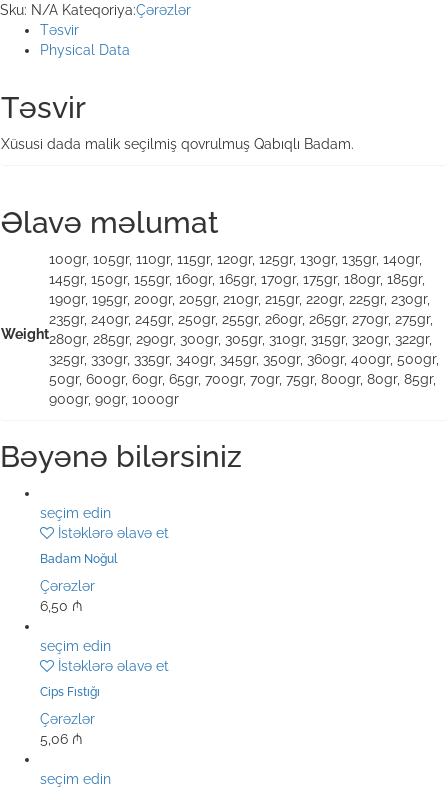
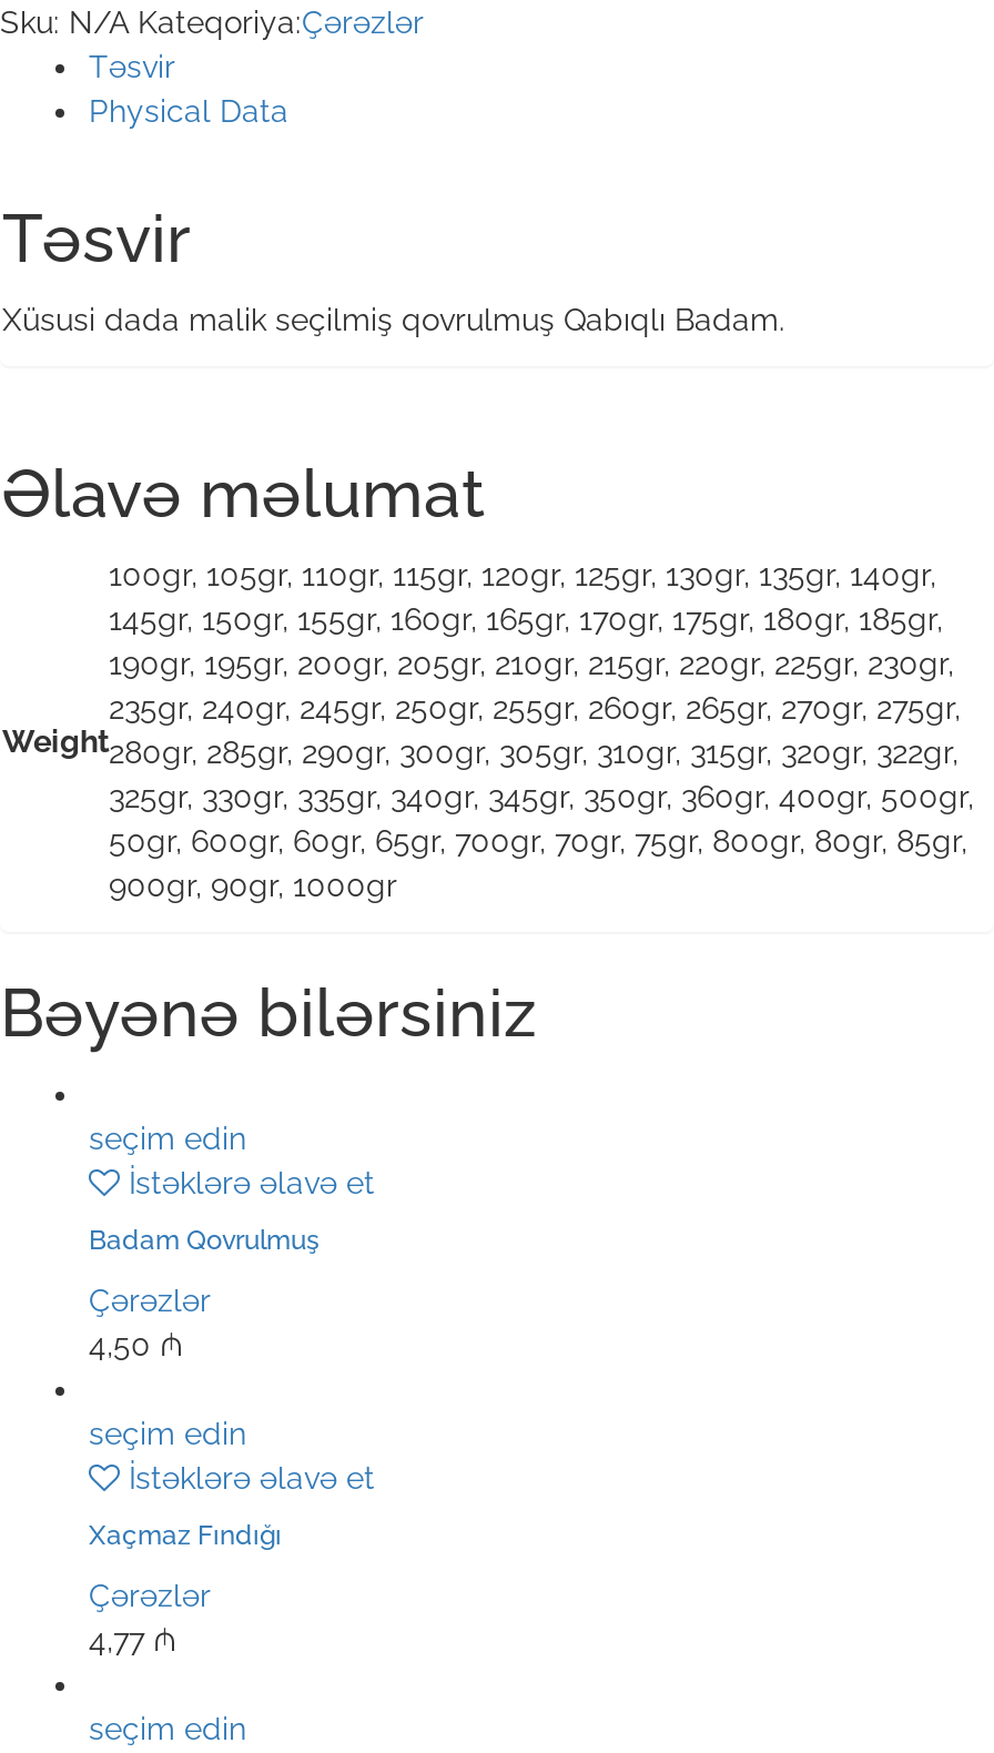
- Badam Noğul
+ Badam Qovrulmuş

- 6,50 ₼
+ 4,50 ₼

- Cips Fıstığı
+ Xaçmaz Fındığı

- 5,06 ₼
+ 4,77 ₼
